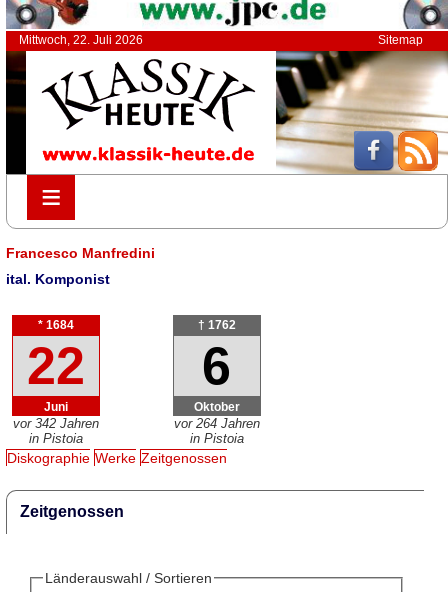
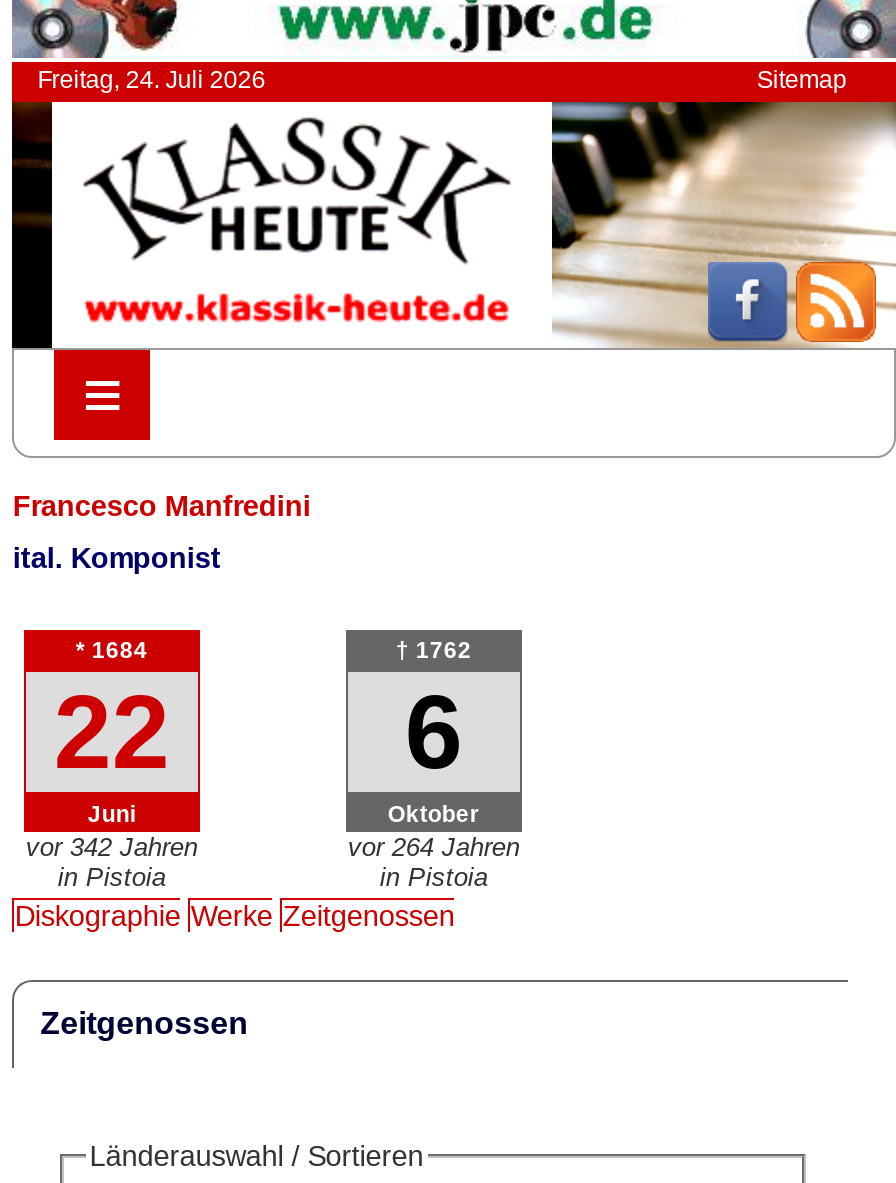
- Mittwoch, 22. Juli 2026
+ Freitag, 24. Juli 2026
